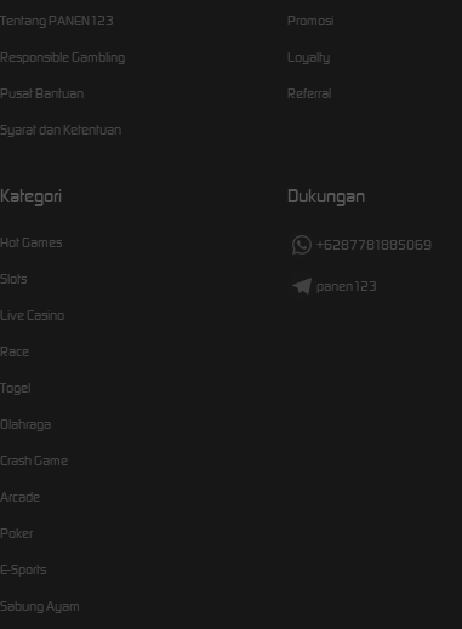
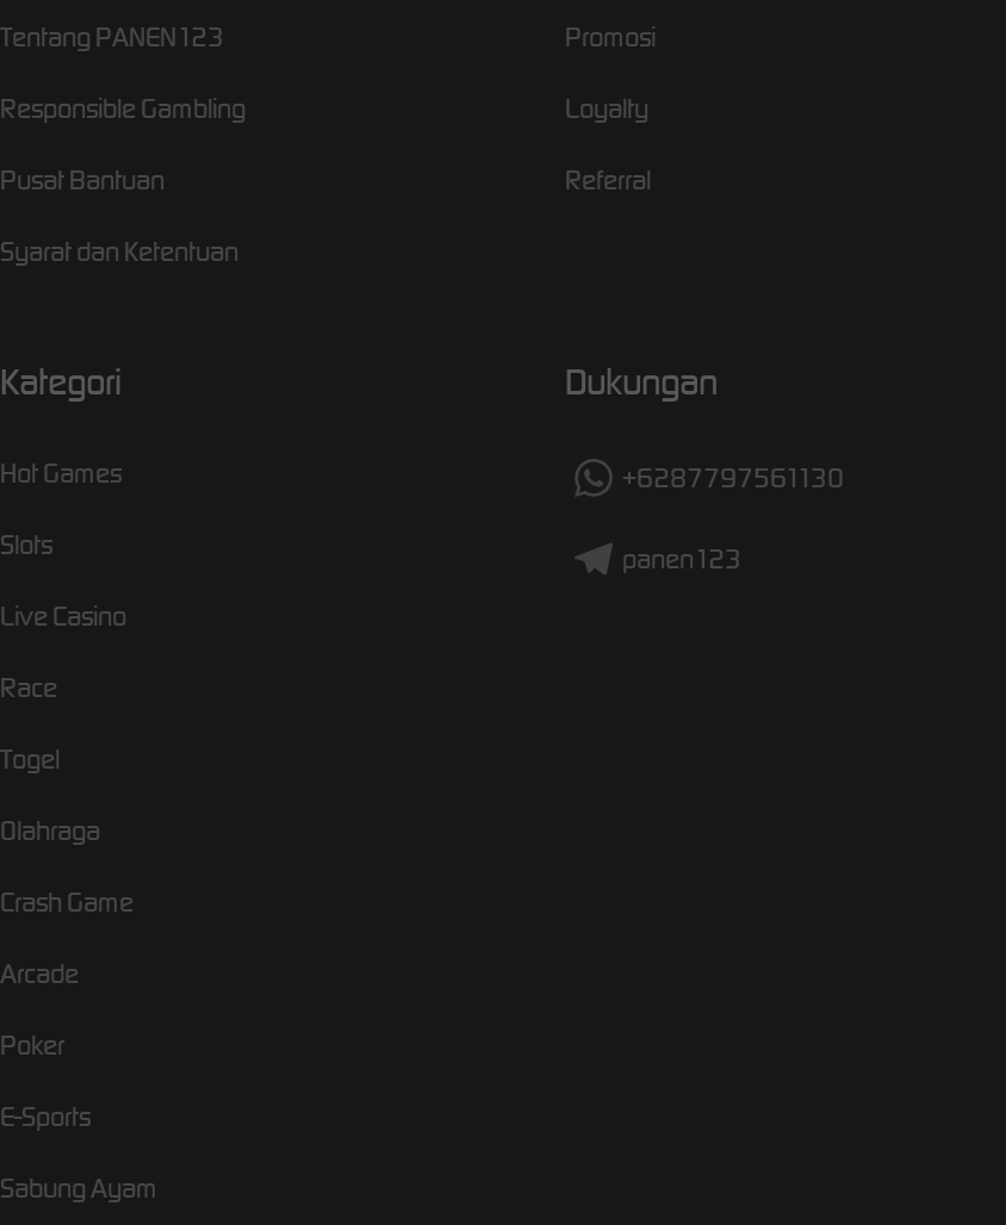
- +6287781885069
+ +6287797561130
